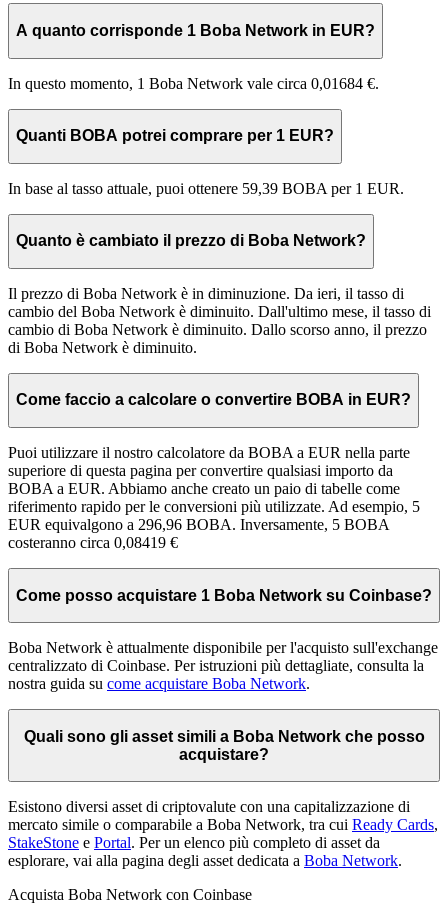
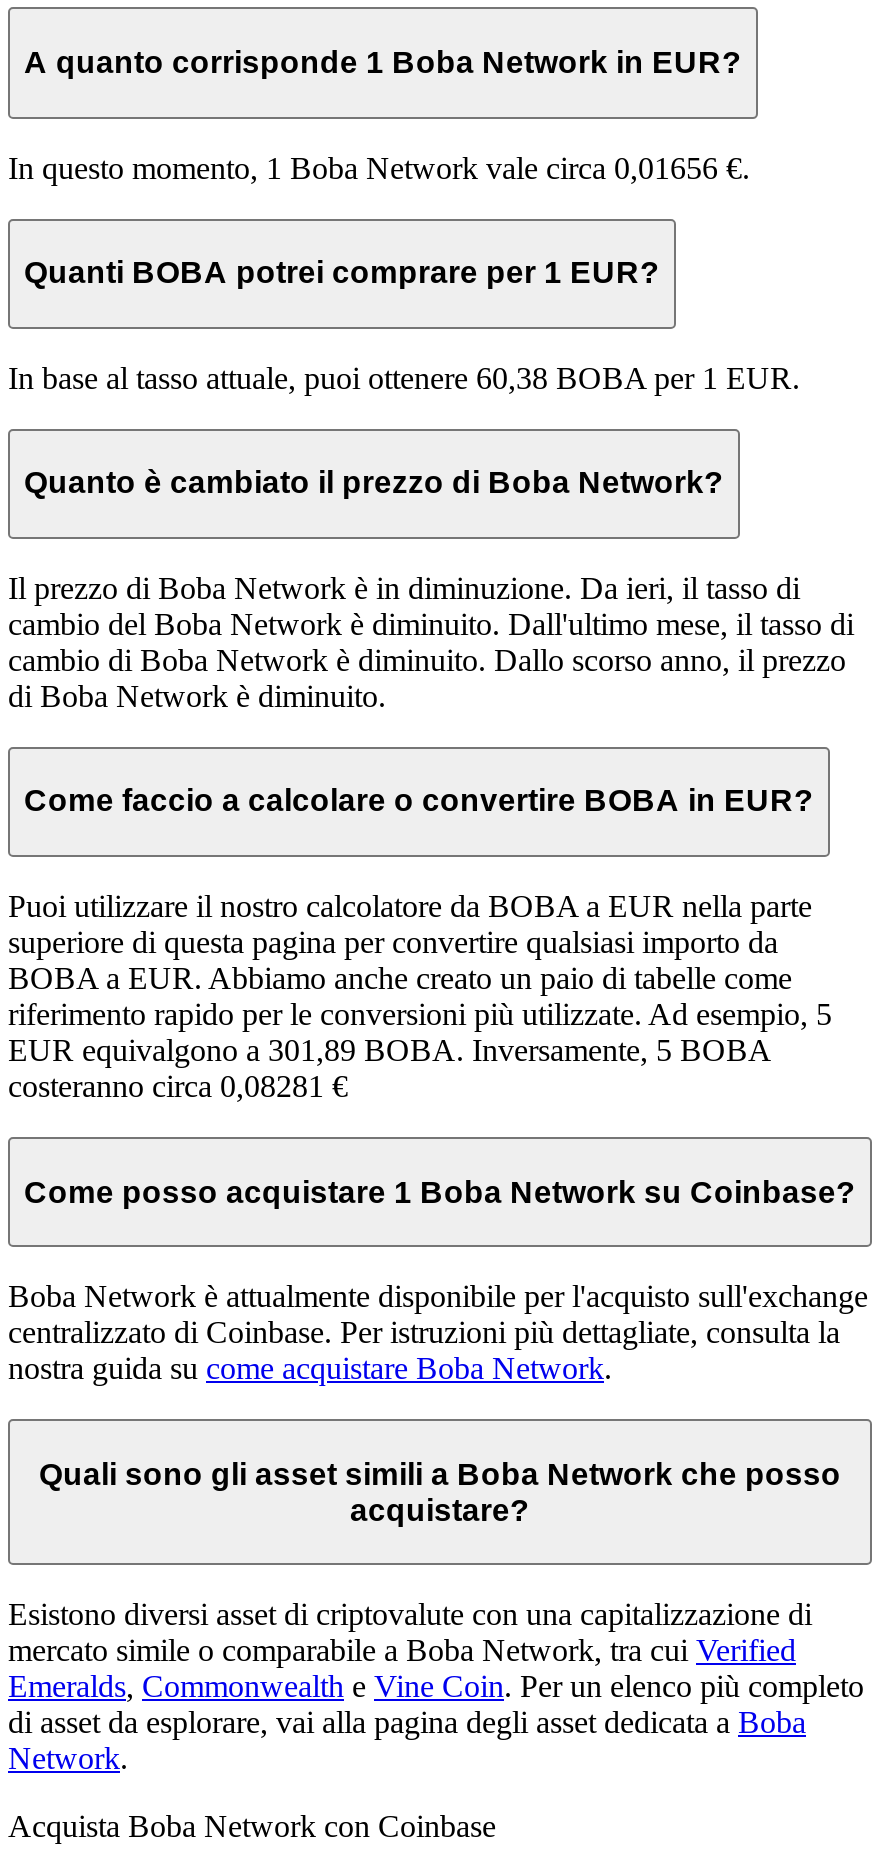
- In questo momento, 1 Boba Network vale circa 0,01684 €.
+ In questo momento, 1 Boba Network vale circa 0,01656 €.

- In base al tasso attuale, puoi ottenere 59,39 BOBA per 1 EUR.
+ In base al tasso attuale, puoi ottenere 60,38 BOBA per 1 EUR.

- EUR equivalgono a 296,96 BOBA. Inversamente, 5 BOBA
+ EUR equivalgono a 301,89 BOBA. Inversamente, 5 BOBA

- costeranno circa 0,08419 €
+ costeranno circa 0,08281 €

- mercato simile o comparabile a Boba Network, tra cui Ready Cards,
- StakeStone e Portal. Per un elenco più completo di asset da
- esplorare, vai alla pagina degli asset dedicata a Boba Network.
+ mercato simile o comparabile a Boba Network, tra cui Verified
+ Emeralds, Commonwealth e Vine Coin. Per un elenco più completo
+ di asset da esplorare, vai alla pagina degli asset dedicata a Boba
+ Network.
